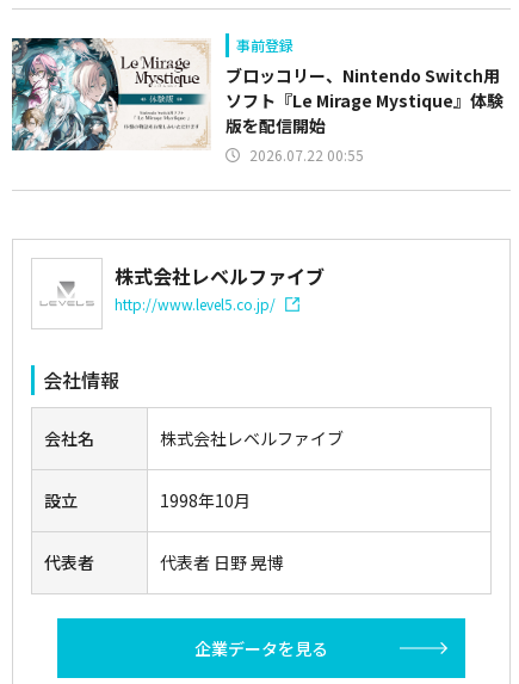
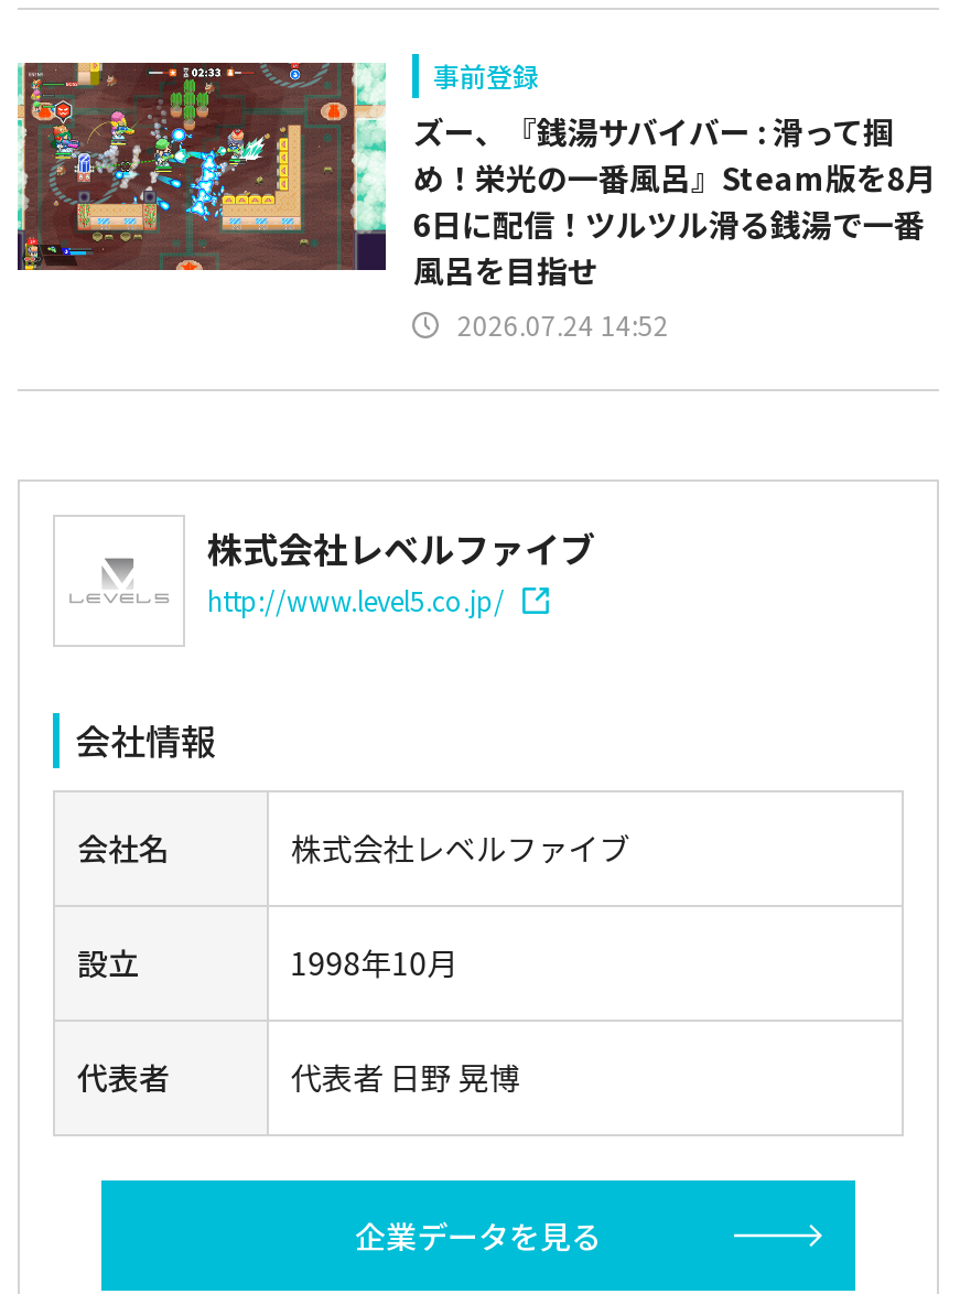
- [image]
- ブロッコリー、Nintendo Switch用
- ソフト『Le Mirage Mystique』体験
- 版を配信開始
- 2026.07.22 00:55
+ [image]
+ ズー、『銭湯サバイバー : 滑って掴
+ め！栄光の一番風呂』Steam版を8月
+ 6日に配信！ツルツル滑る銭湯で一番
+ 風呂を目指せ
+ 2026.07.24 14:52
